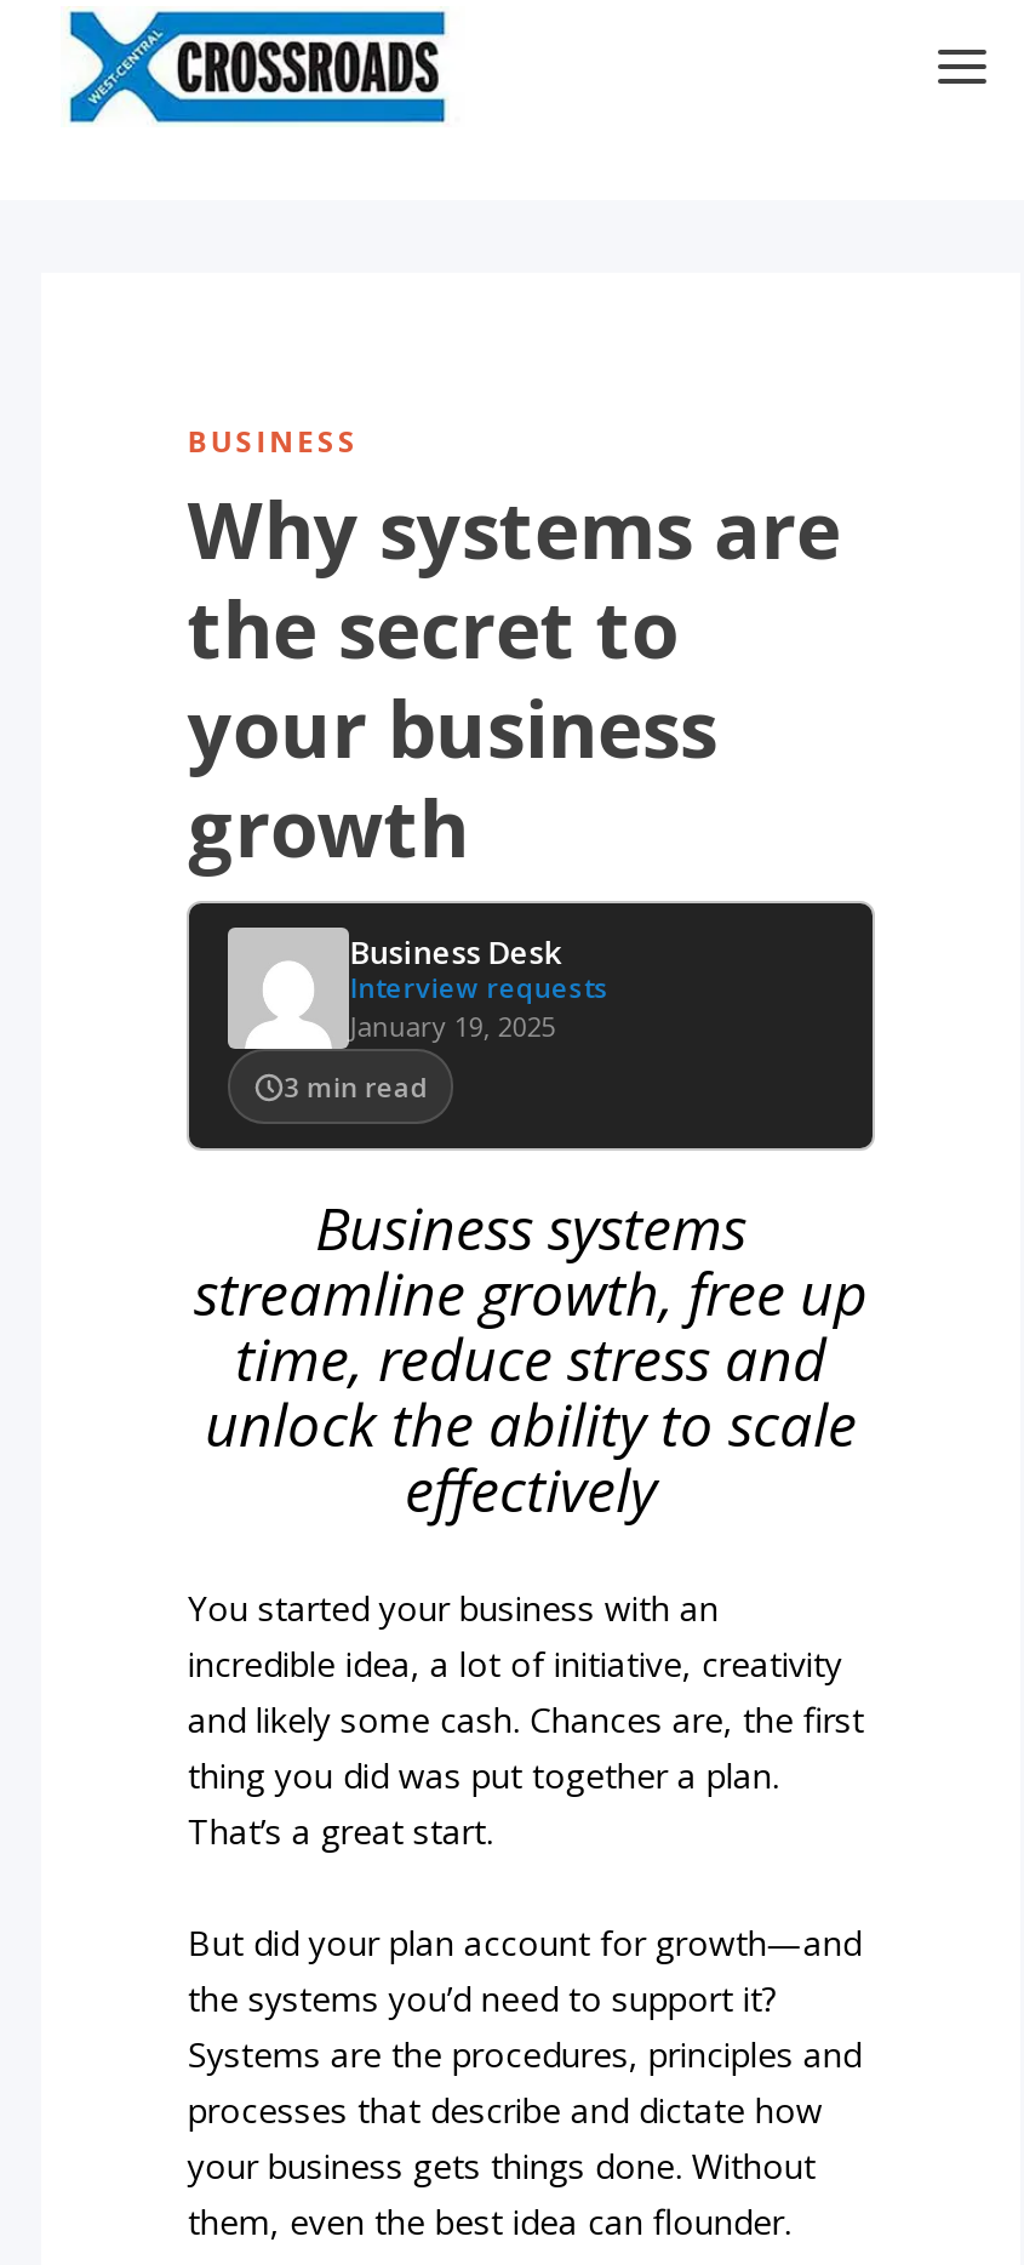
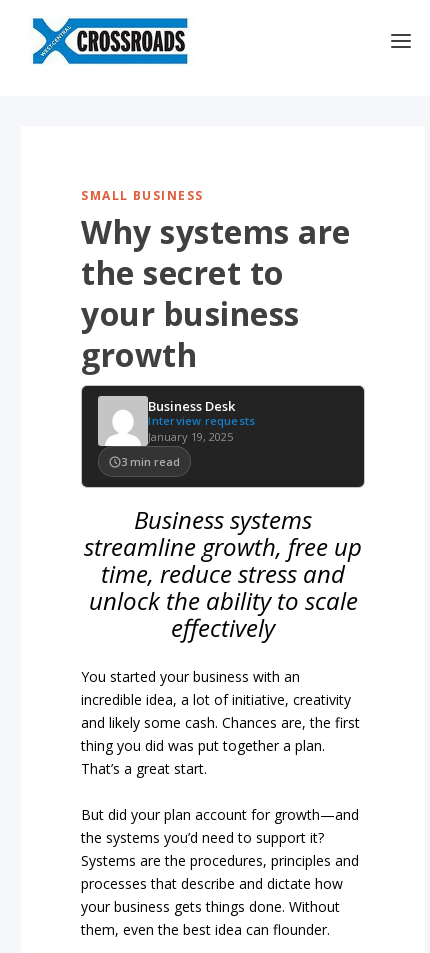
- BUSINESS
+ SMALL BUSINESS
